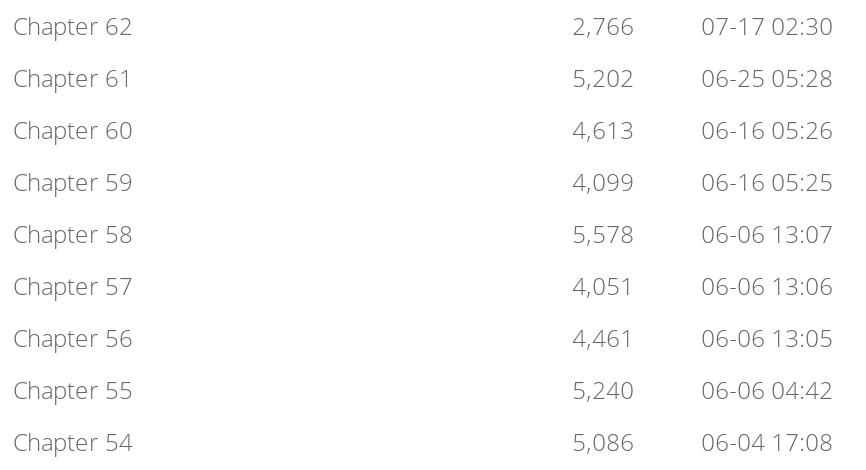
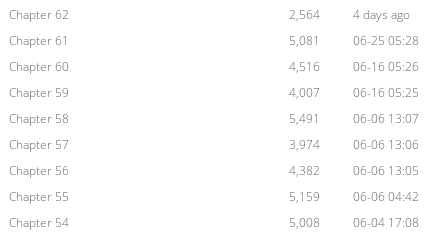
- 2,766
- 07-17 02:30
+ 2,564
+ 4 days ago

- 5,202 06-25 05:28
+ 5,081 06-25 05:28

- 4,613 06-16 05:26
+ 4,516 06-16 05:26

- 4,099 06-16 05:25
+ 4,007 06-16 05:25

- 5,578 06-06 13:07
+ 5,491 06-06 13:07

- 4,051 06-06 13:06
+ 3,974 06-06 13:06

- 4,461 06-06 13:05
+ 4,382 06-06 13:05

- 5,240 06-06 04:42
+ 5,159 06-06 04:42

- 5,086 06-04 17:08
+ 5,008 06-04 17:08
